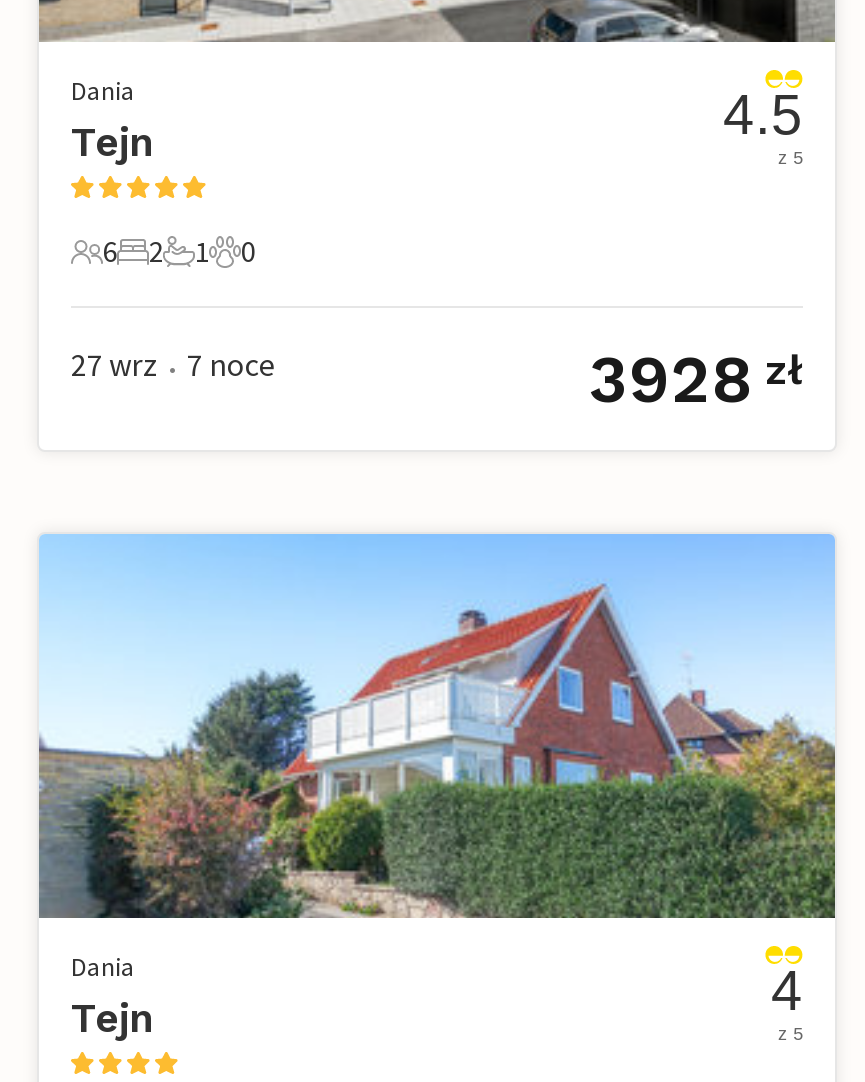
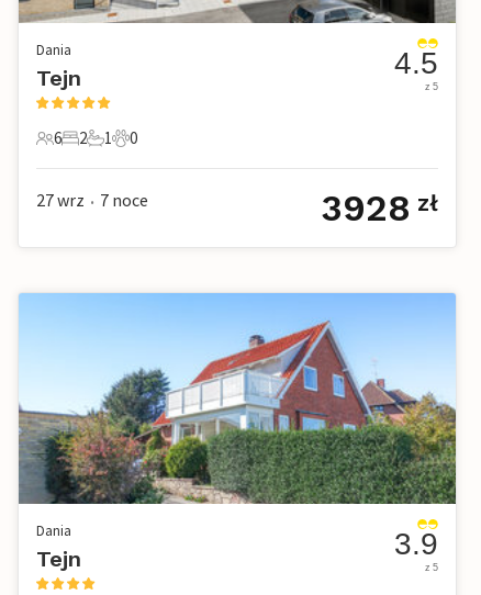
- 4
+ 3.9
